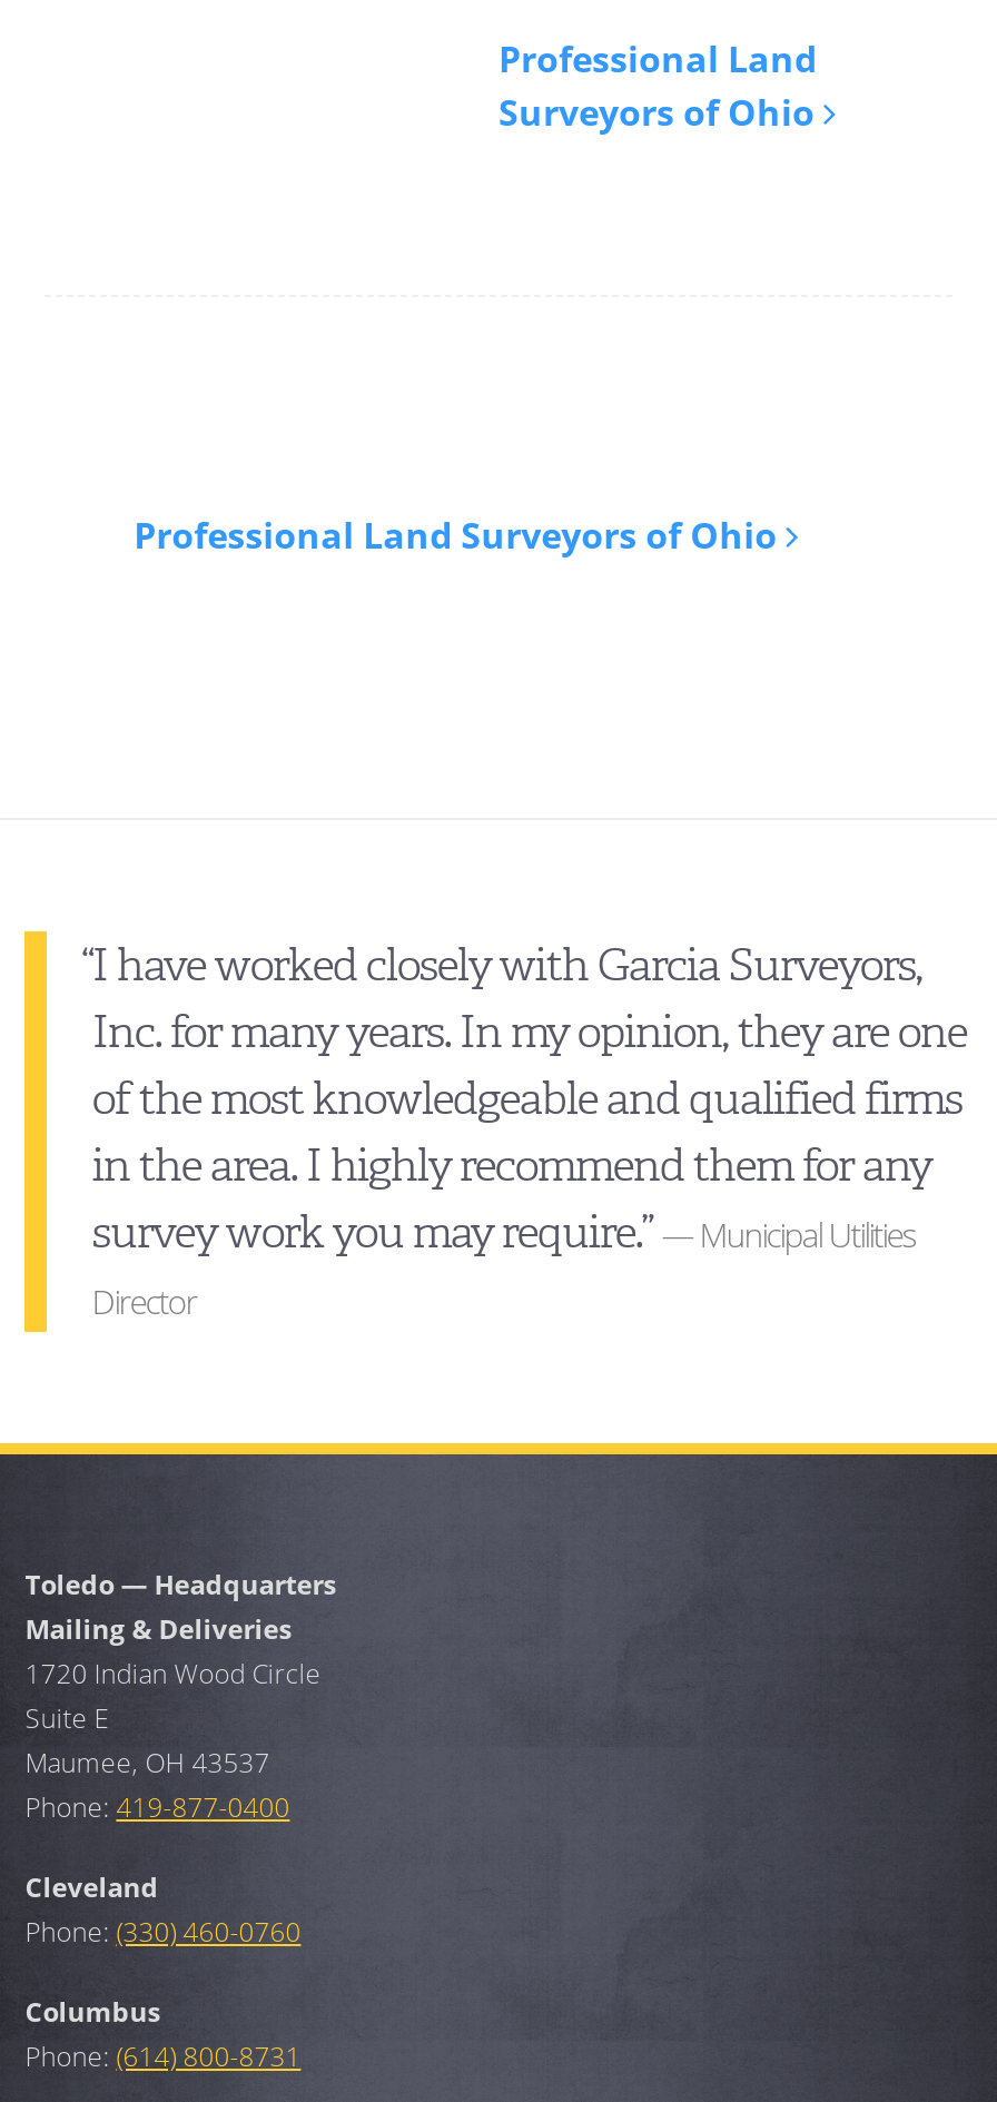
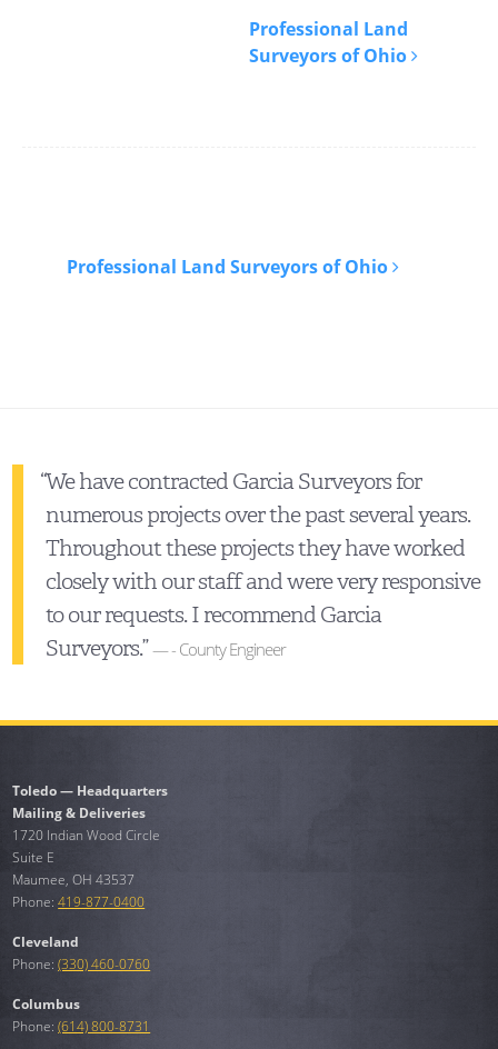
- “I have worked closely with Garcia Surveyors,
- Inc. for many years. In my opinion, they are one
- of the most knowledgeable and qualified firms
- in the area. I highly recommend them for any
- survey work you may require.”— Municipal Utilities
- Director
+ “We have contracted Garcia Surveyors for
+ numerous projects over the past several years.
+ Throughout these projects they have worked
+ closely with our staff and were very responsive
+ to our requests. I recommend Garcia
+ Surveyors.”— - County Engineer
